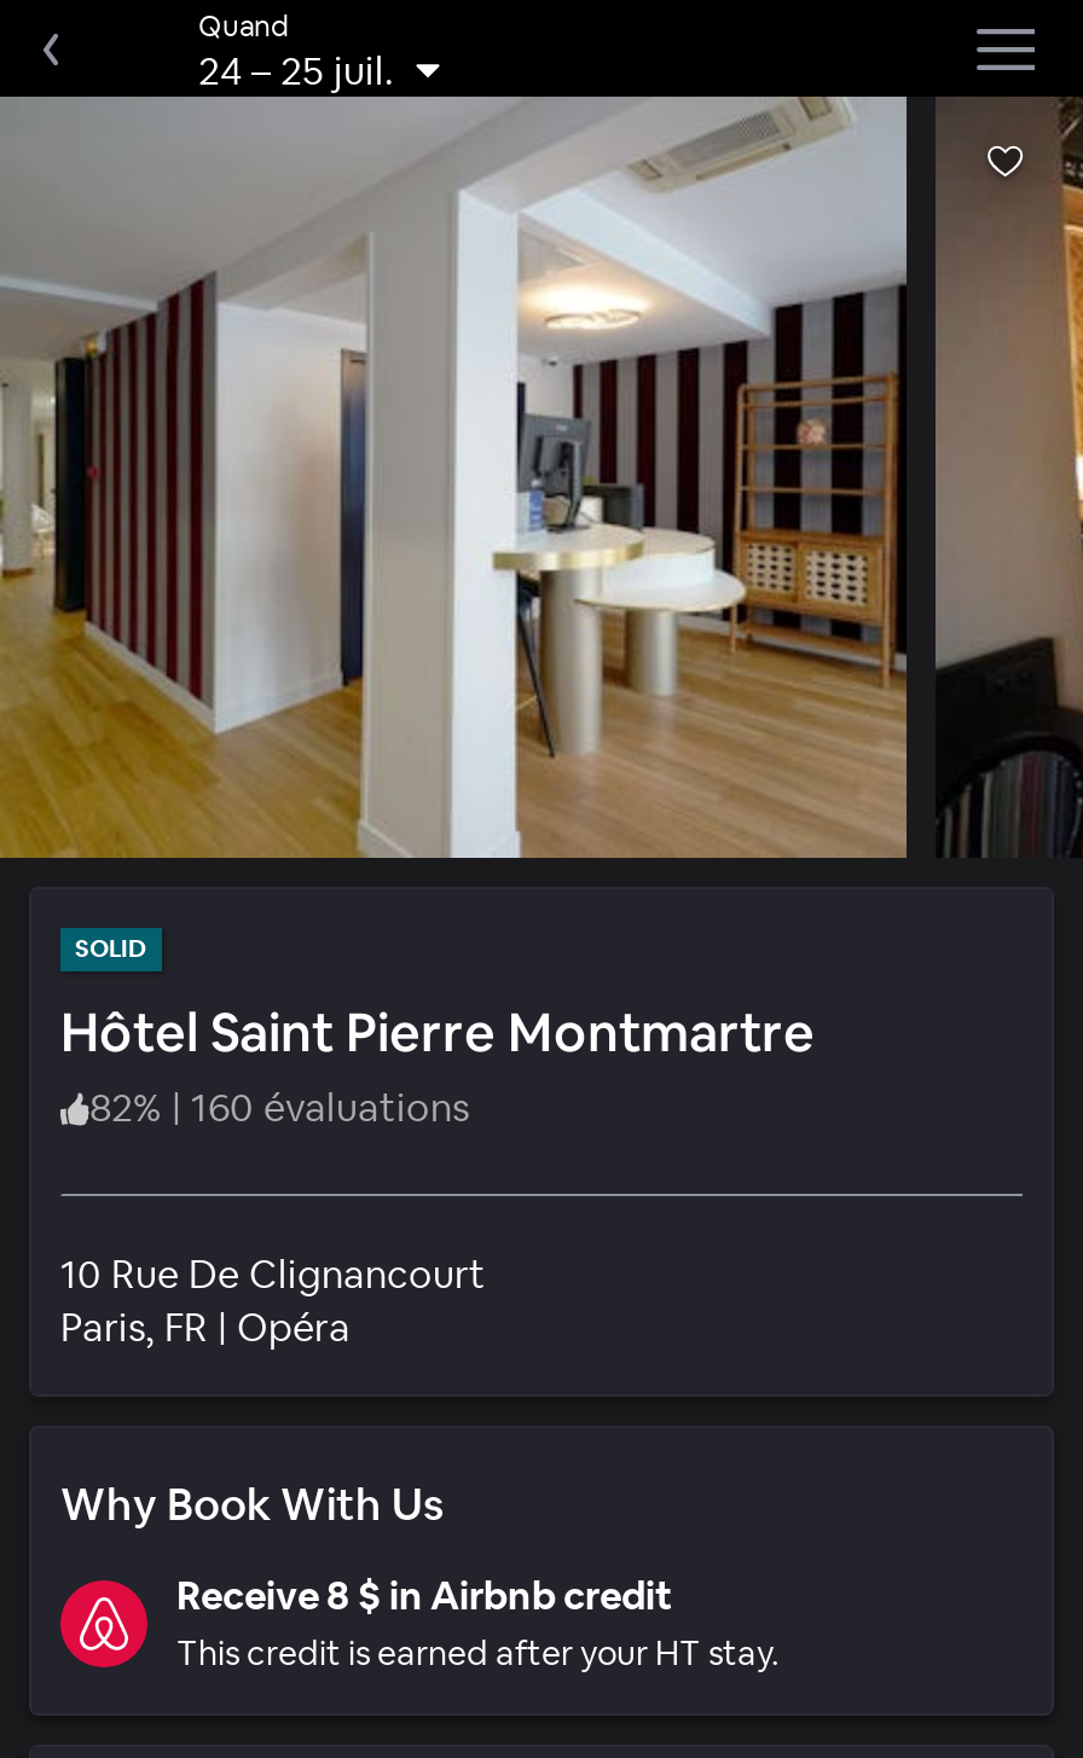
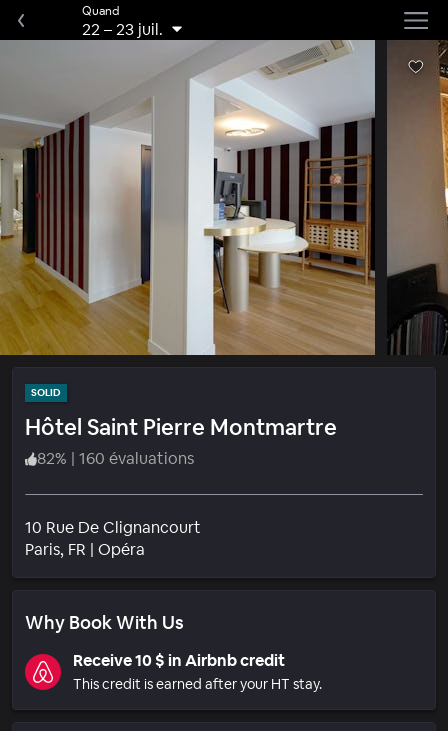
- 24 – 25 juil.
+ 22 – 23 juil.

- Receive 8 $ in Airbnb credit
+ Receive 10 $ in Airbnb credit
